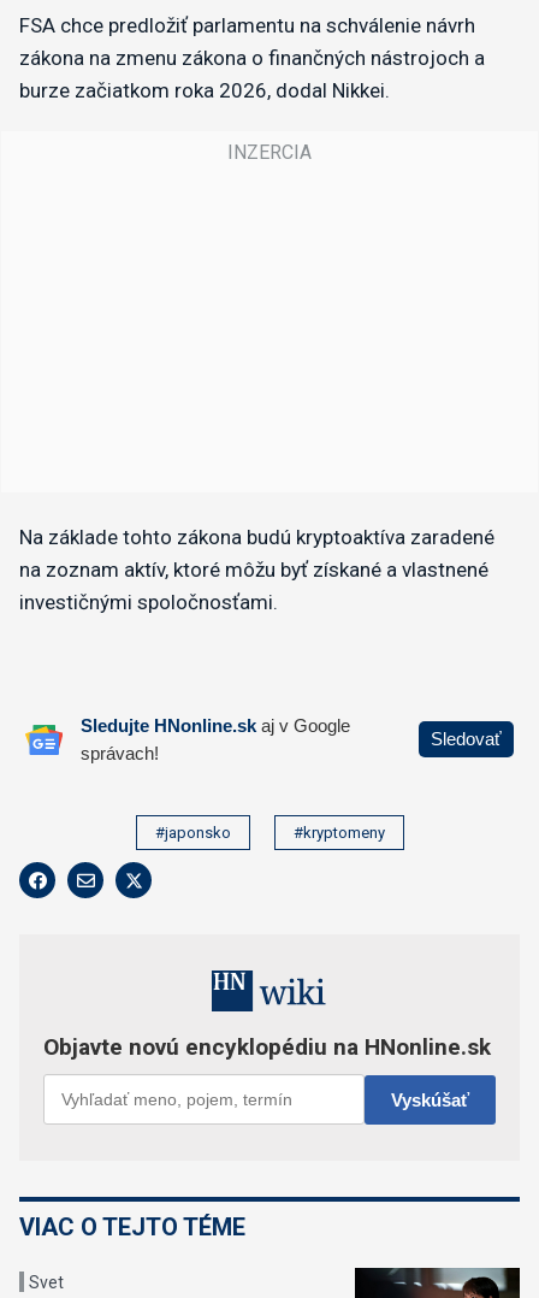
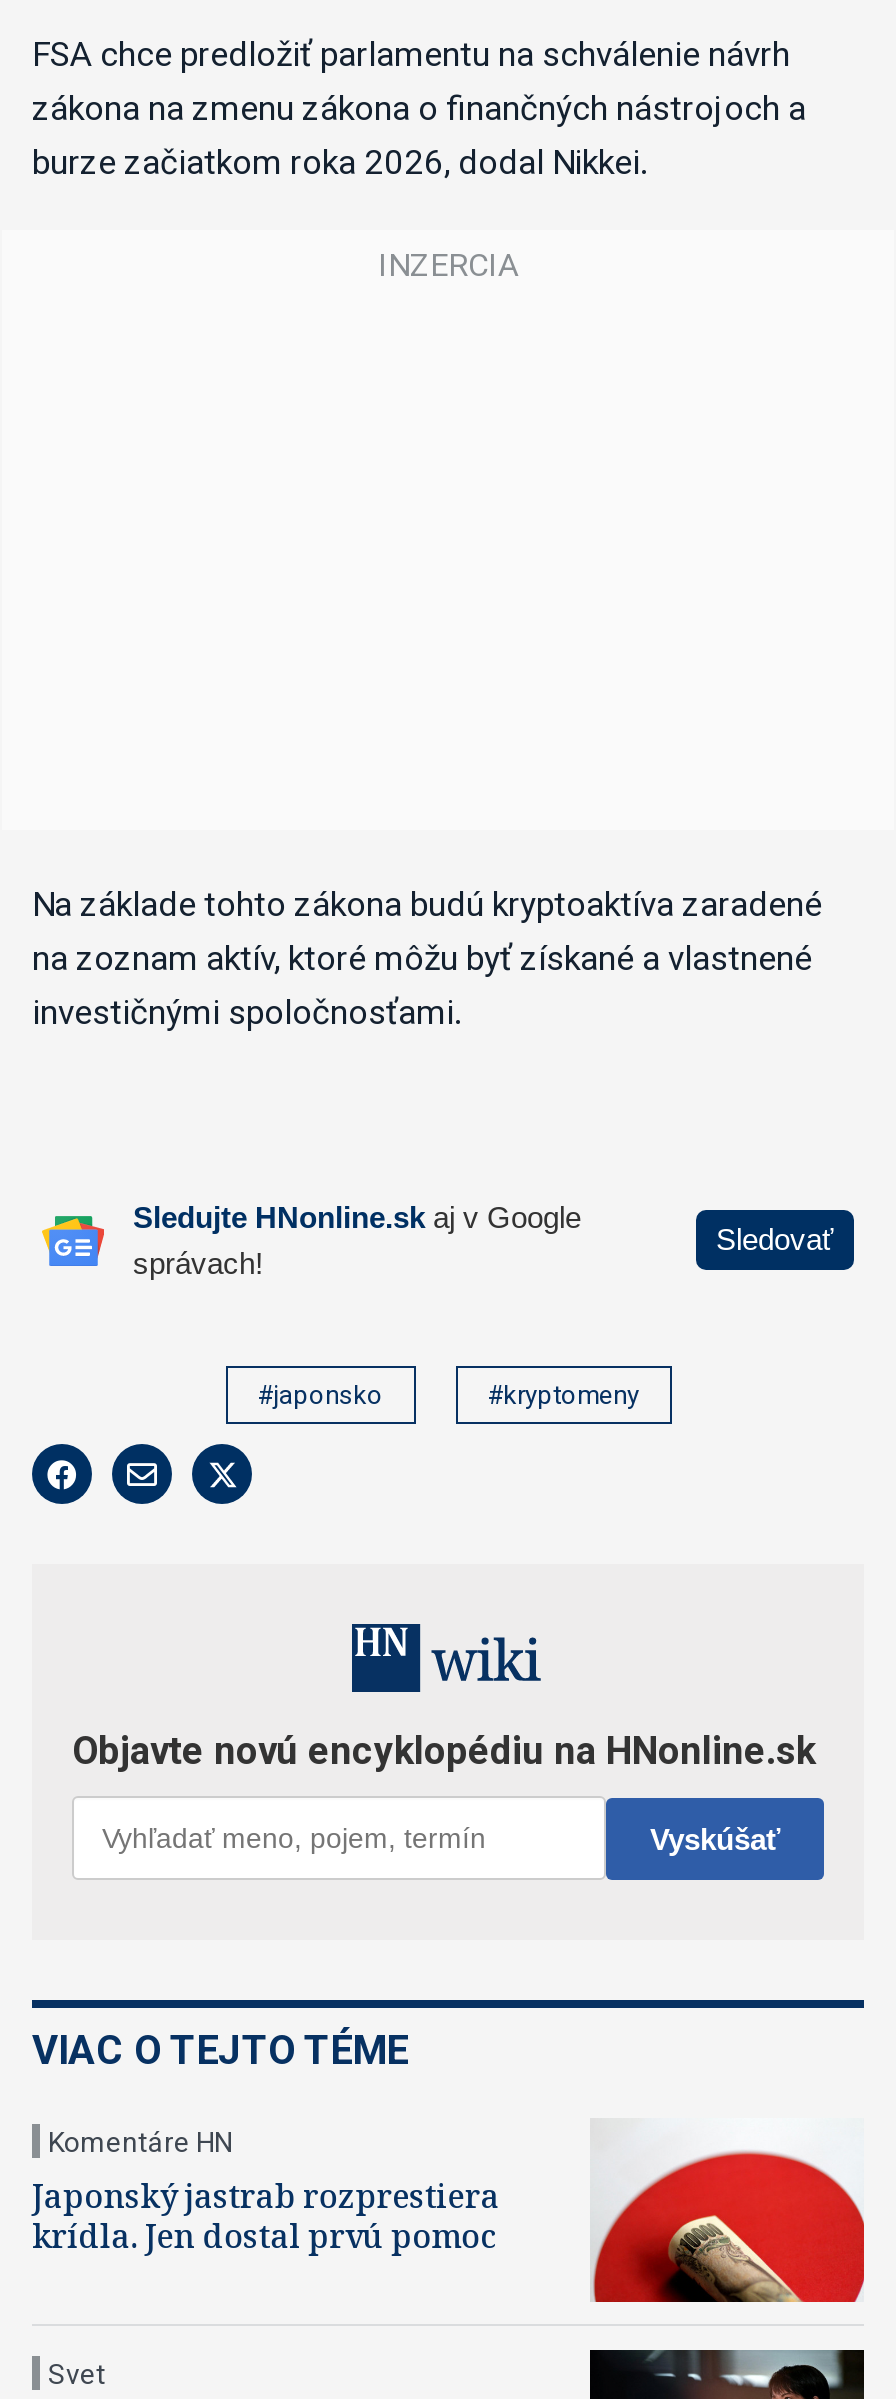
+ Japonský jastrab rozprestiera
+ krídla. Jen dostal prvú pomoc

+ Komentáre HN

+ [image]
